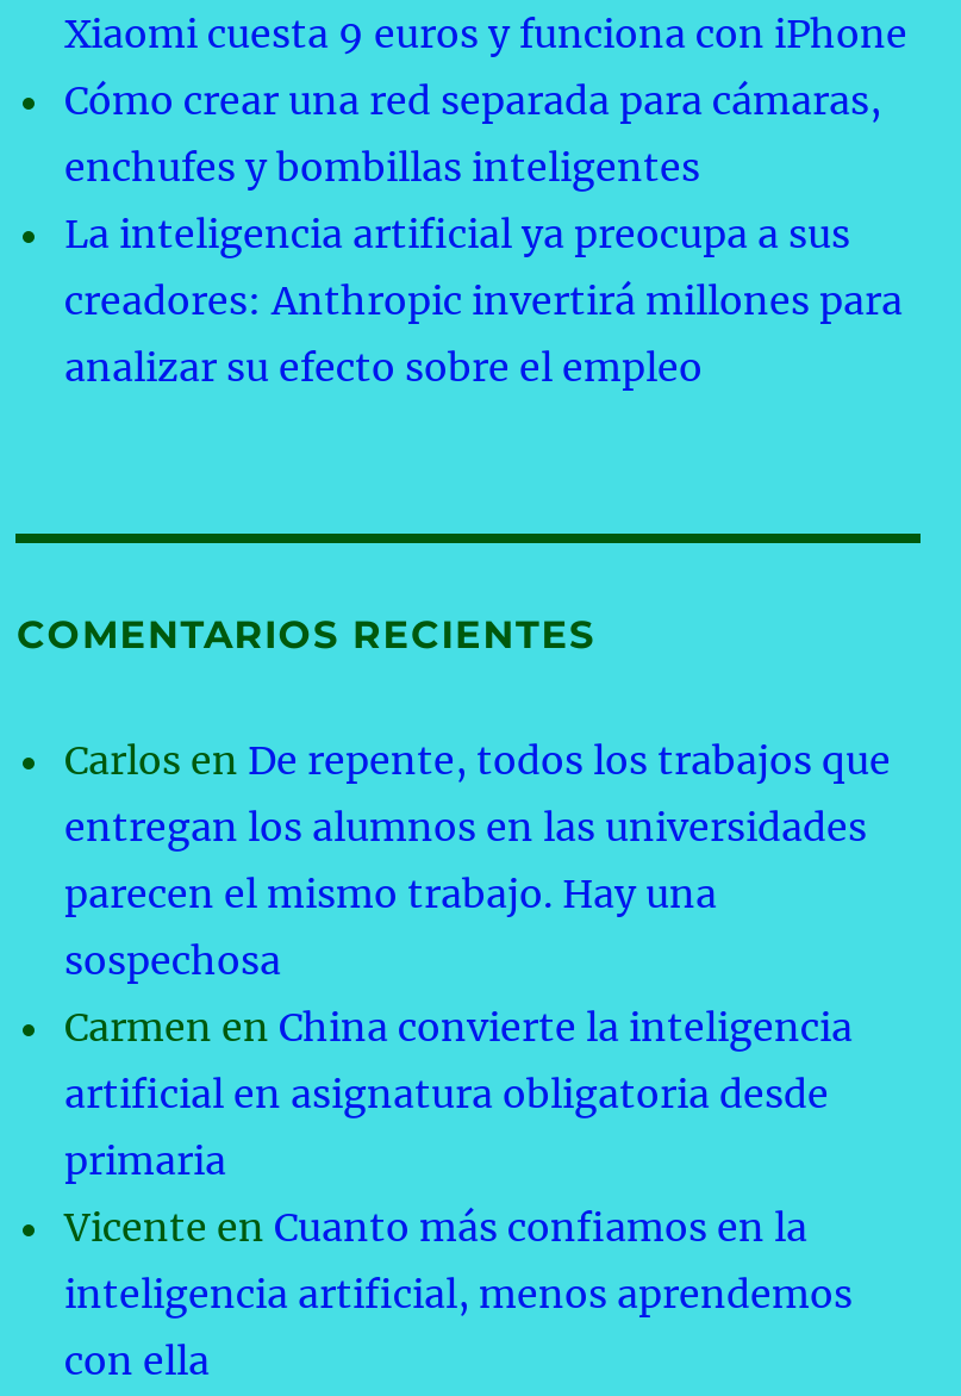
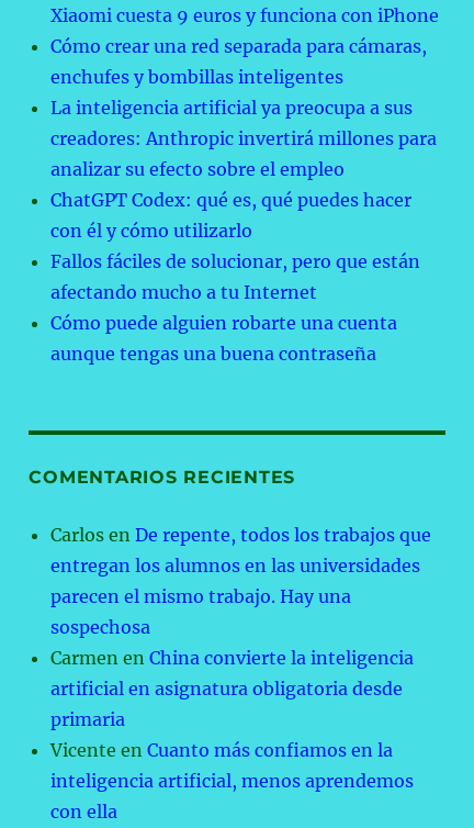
+ ChatGPT Codex: qué es, qué puedes hacer
+ con él y cómo utilizarlo
+ Fallos fáciles de solucionar, pero que están
+ afectando mucho a tu Internet
+ Cómo puede alguien robarte una cuenta
+ aunque tengas una buena contraseña
